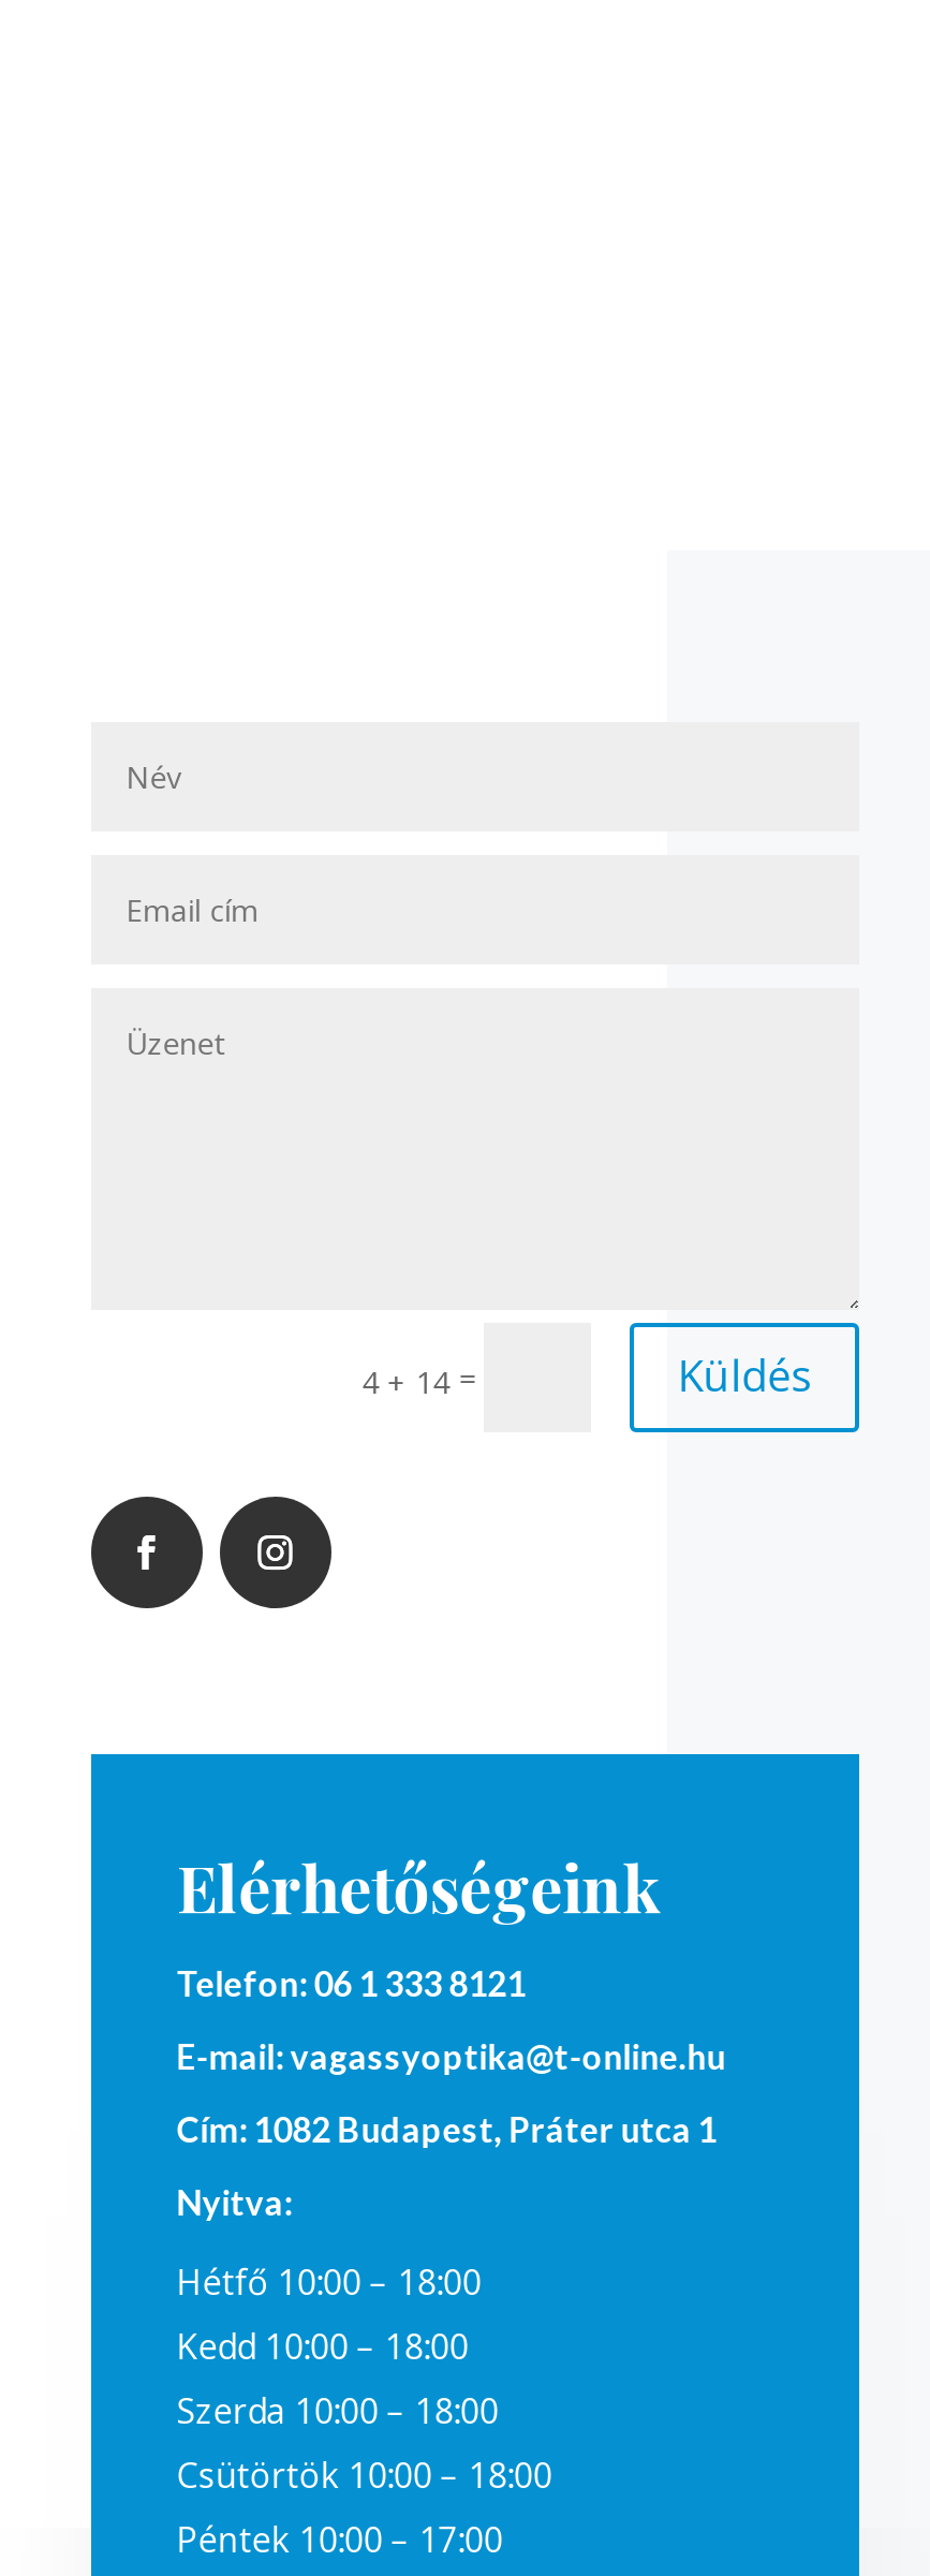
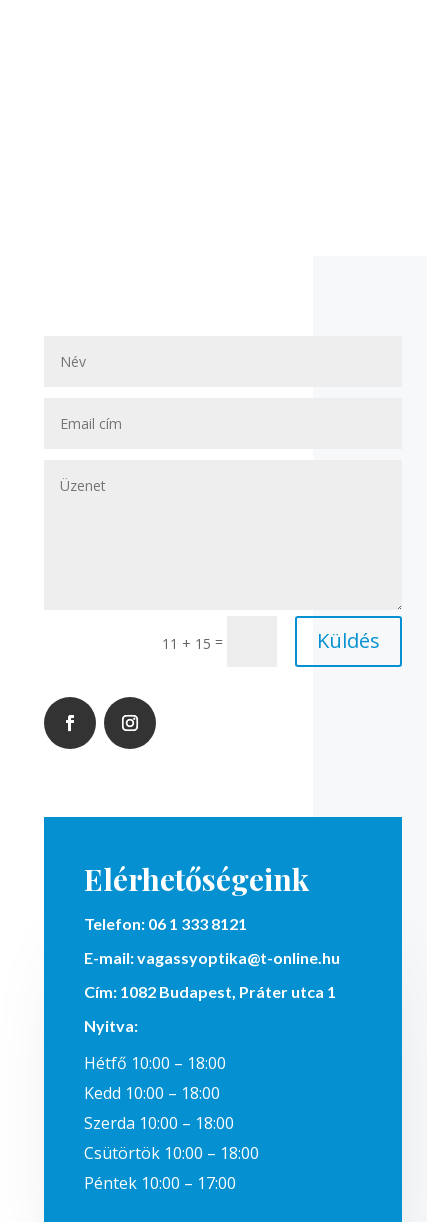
- 4 + 14 =
+ 11 + 15 =
